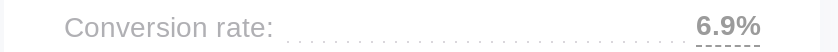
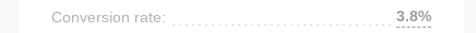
- 6.9%
+ 3.8%
